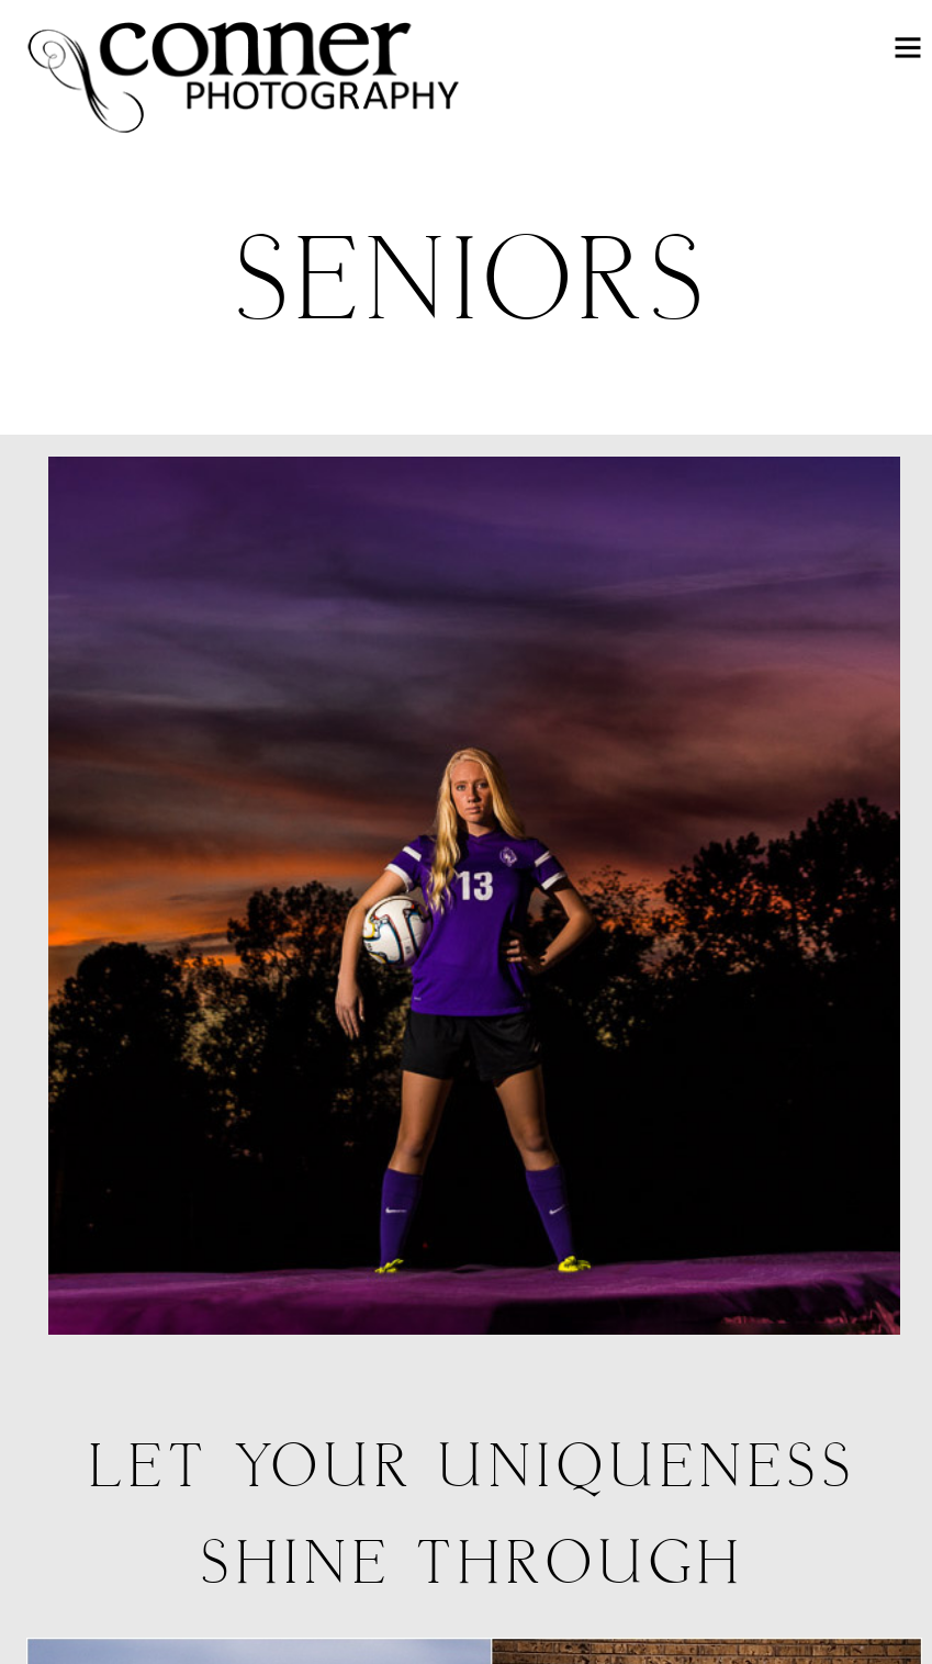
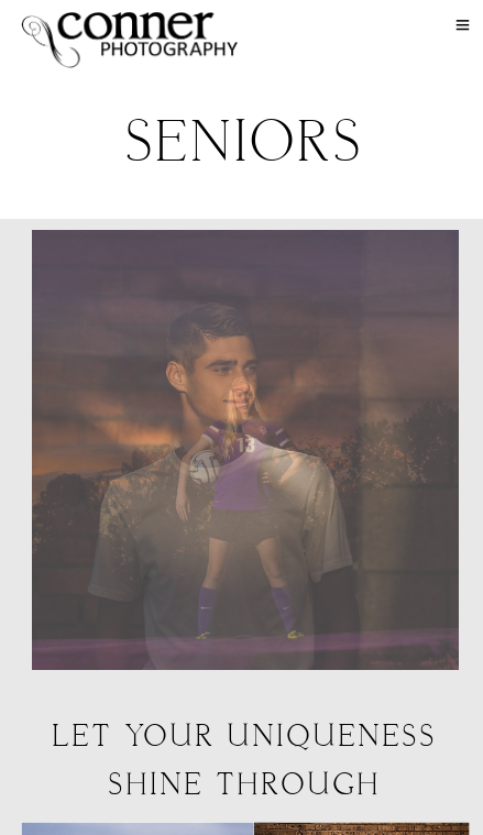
- [image]
+ [image]
